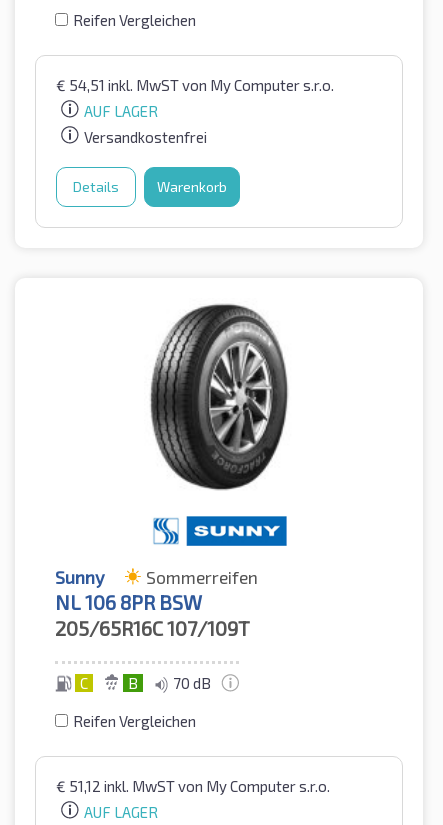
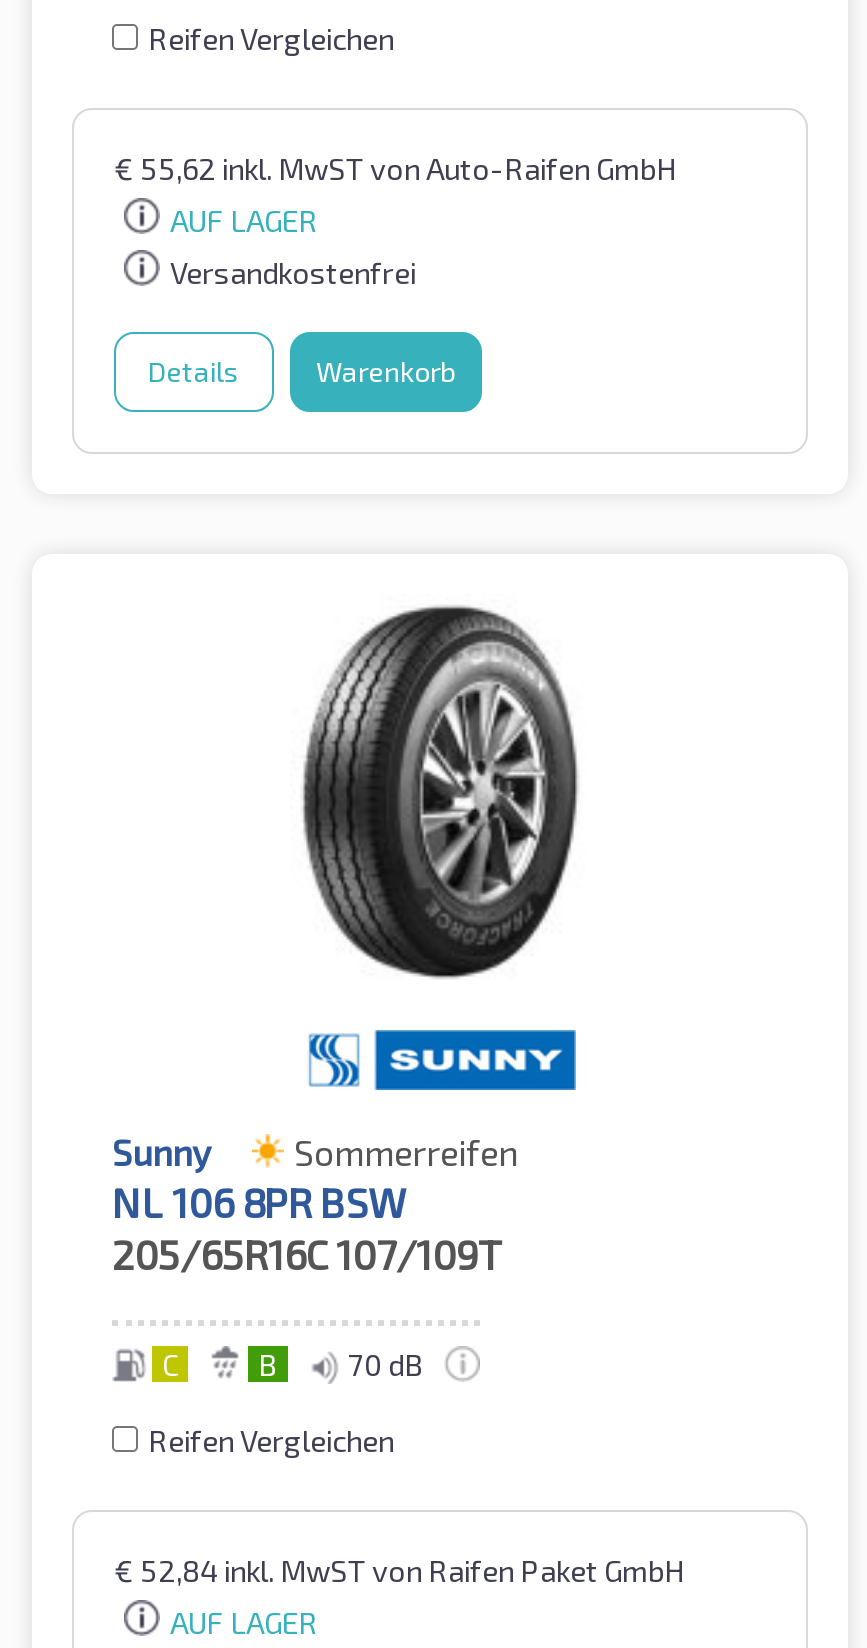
- € 54,51 inkl. MwST von My Computer s.r.o.
+ € 55,62 inkl. MwST von Auto-Raifen GmbH

- € 51,12 inkl. MwST von My Computer s.r.o.
+ € 52,84 inkl. MwST von Raifen Paket GmbH
